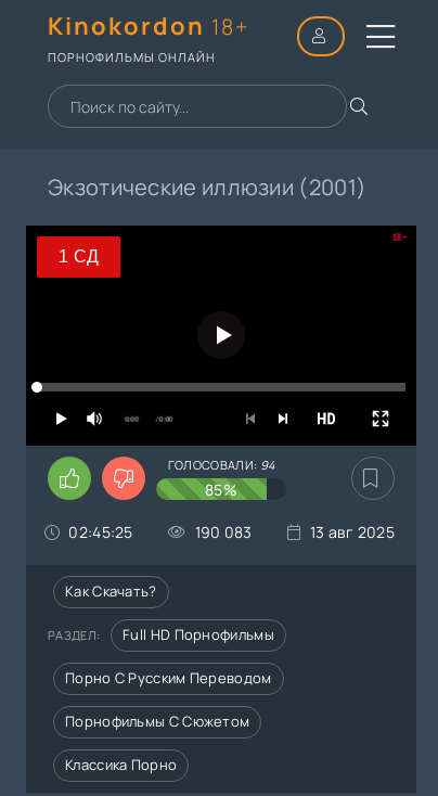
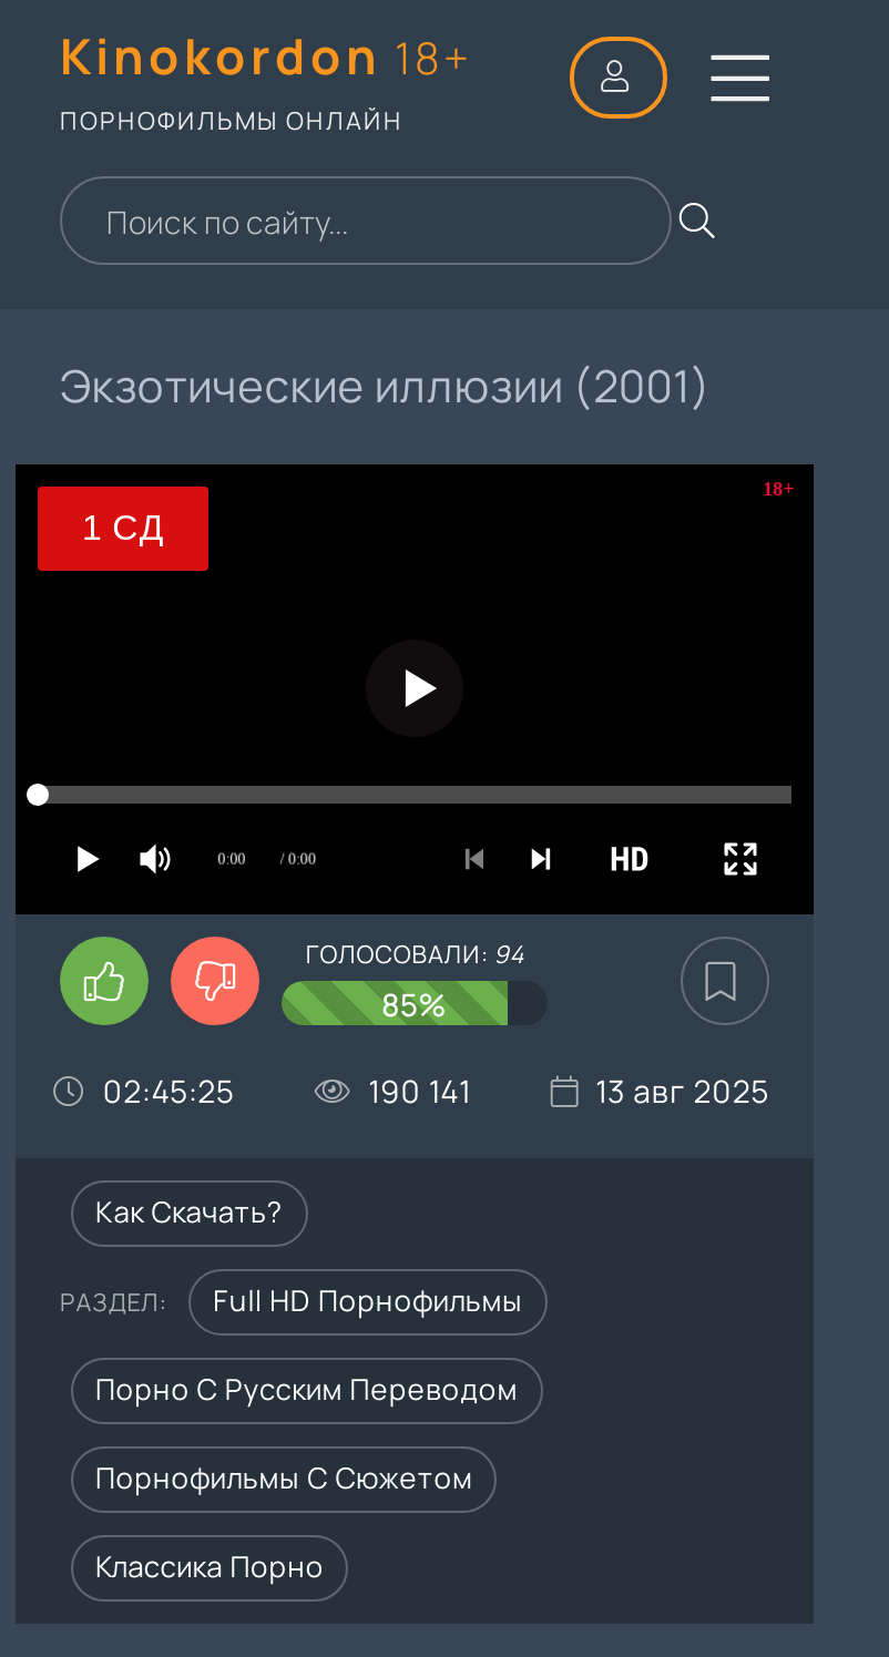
- 190 083
+ 190 141
